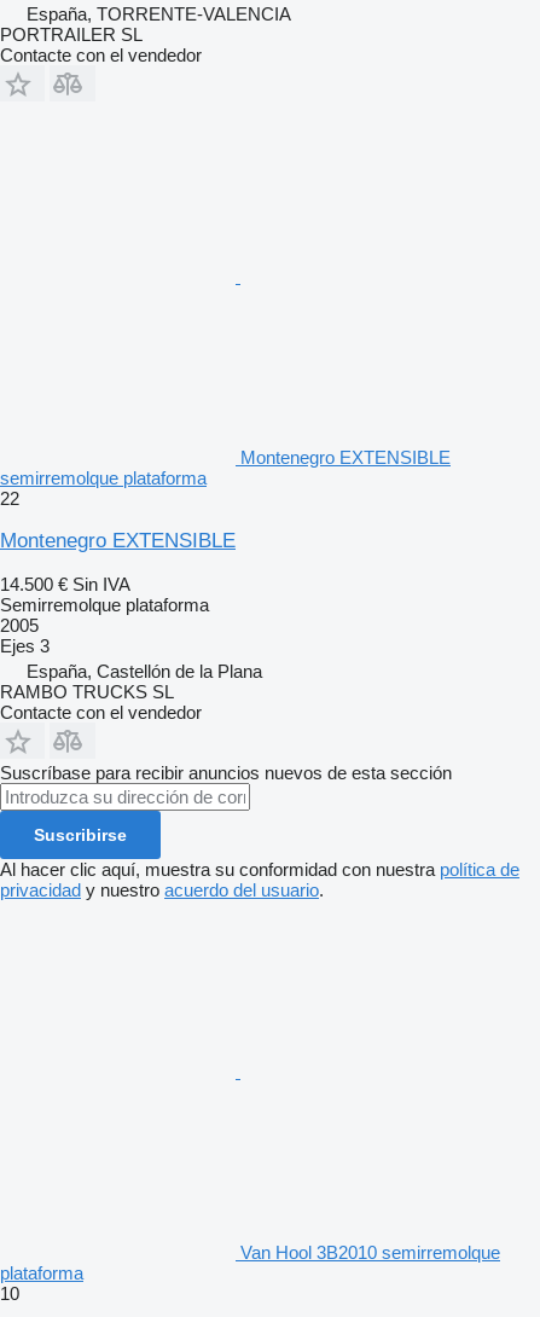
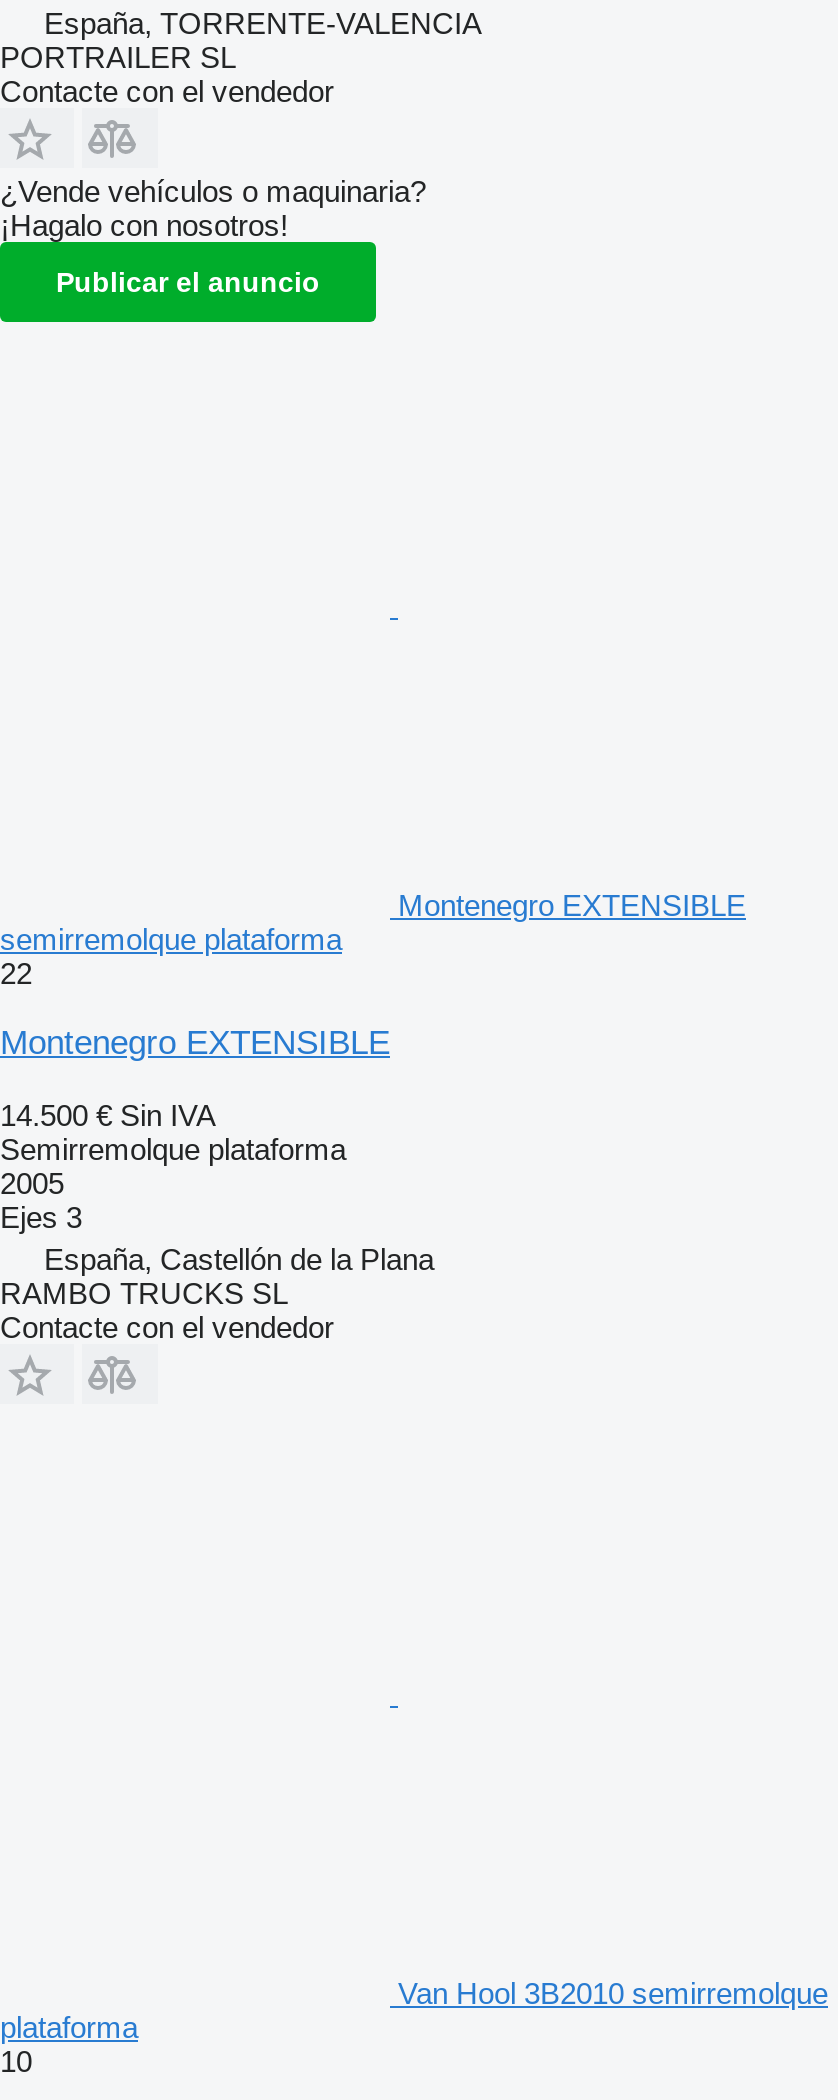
+ ¿Vende vehículos o maquinaria?
+ ¡Hagalo con nosotros!
+ Publicar el anuncio

moved down: Montenegro EXTENSIBLE | semirremolque plataforma | 22 | ... | RAMBO TRUCKS SL | Contacte con el vendedor

- Suscríbase para recibir anuncios nuevos de esta sección
- Suscribirse
- Al hacer clic aquí, muestra su conformidad con nuestra política de
- privacidad y nuestro acuerdo del usuario.
